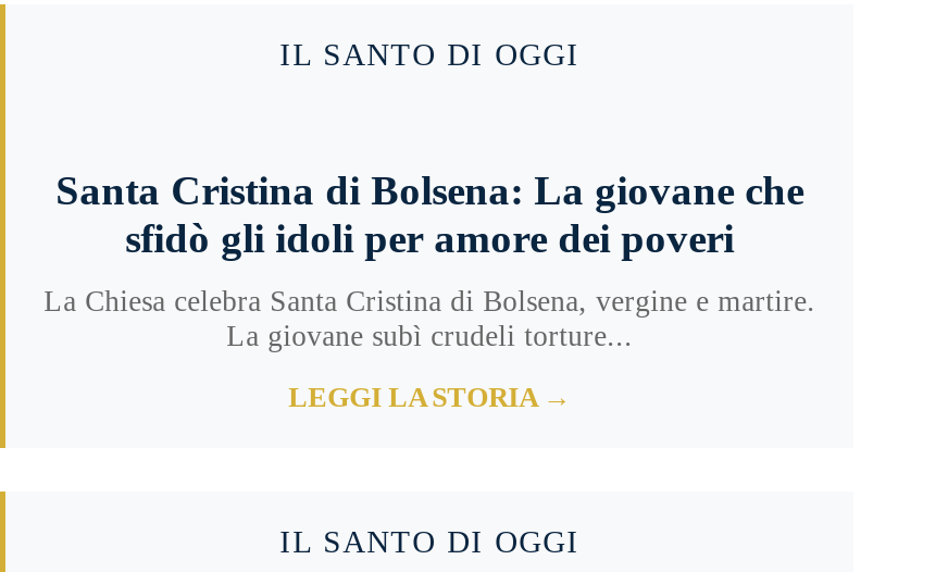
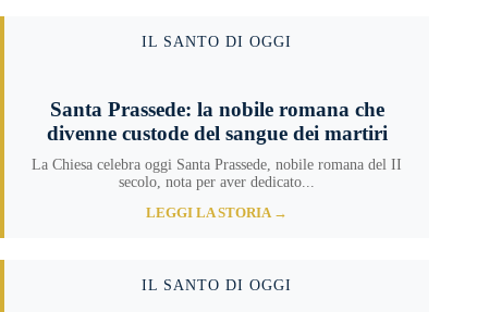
- Santa Cristina di Bolsena: La giovane che
- sfidò gli idoli per amore dei poveri
+ Santa Prassede: la nobile romana che
+ divenne custode del sangue dei martiri

- La Chiesa celebra Santa Cristina di Bolsena, vergine e martire.
- La giovane subì crudeli torture...
+ La Chiesa celebra oggi Santa Prassede, nobile romana del II
+ secolo, nota per aver dedicato...
